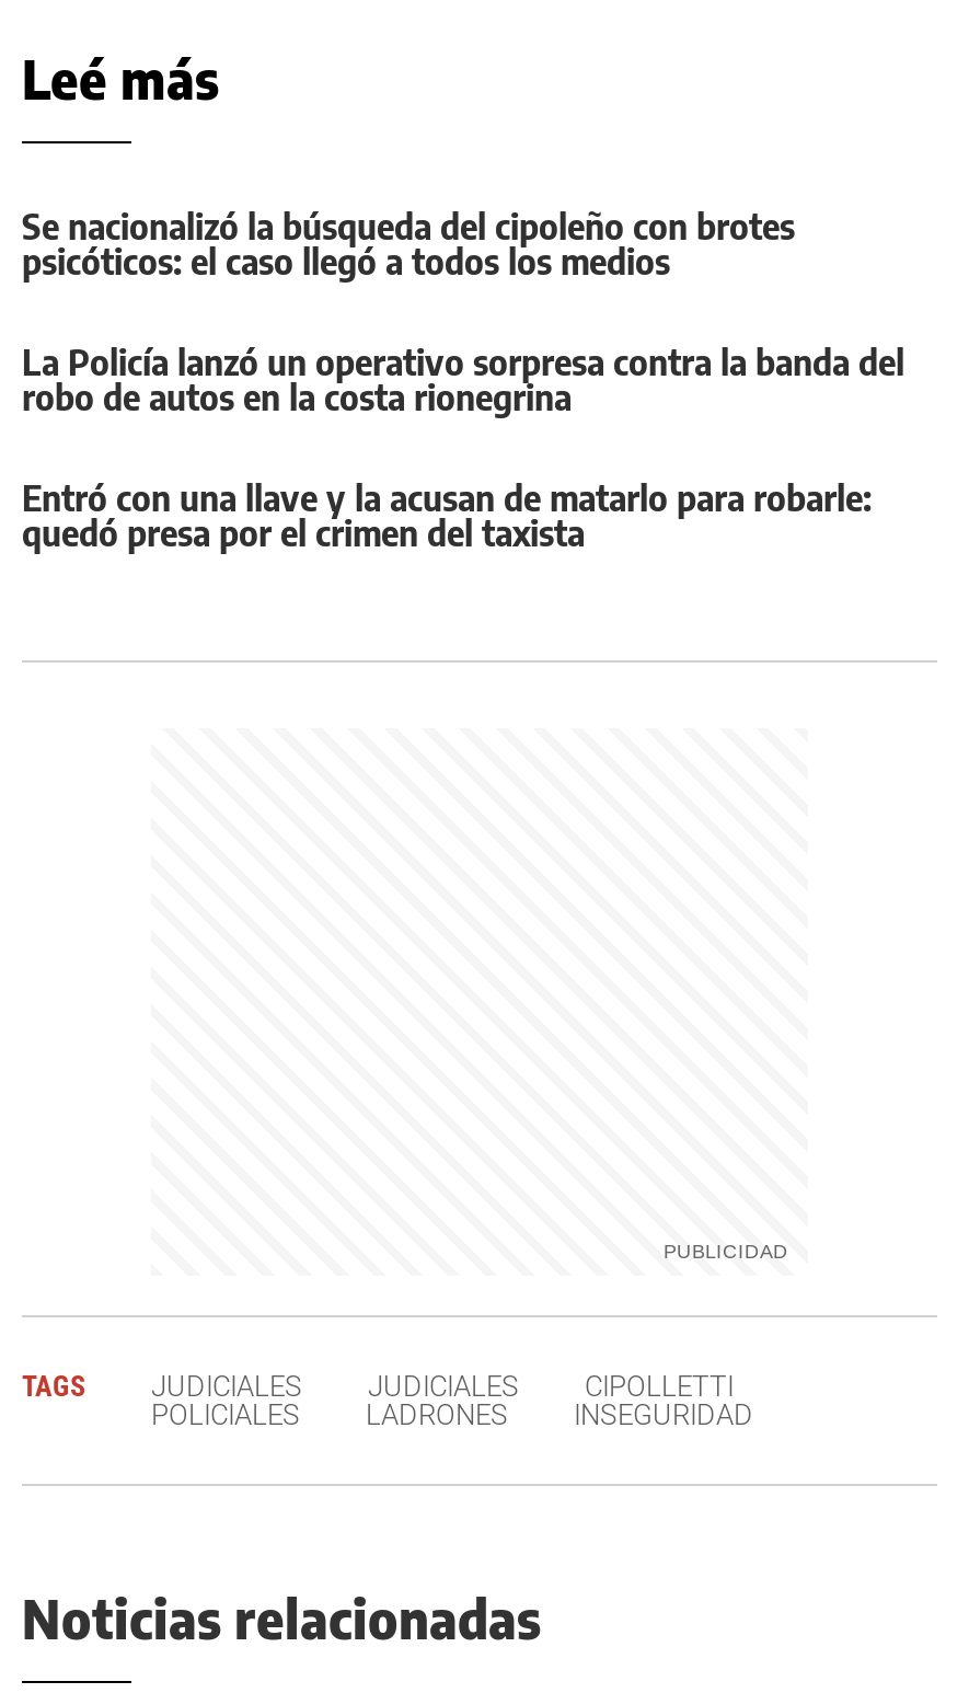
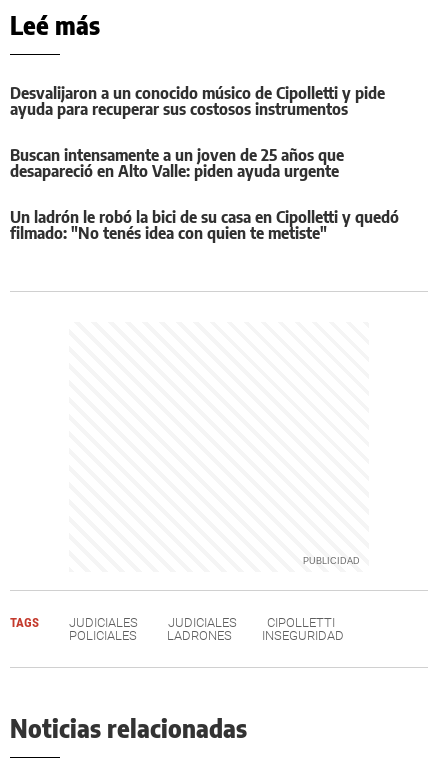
- Se nacionalizó la búsqueda del cipoleño con brotes
- psicóticos: el caso llegó a todos los medios
+ Desvalijaron a un conocido músico de Cipolletti y pide
+ ayuda para recuperar sus costosos instrumentos

- La Policía lanzó un operativo sorpresa contra la banda del
- robo de autos en la costa rionegrina
+ Buscan intensamente a un joven de 25 años que
+ desapareció en Alto Valle: piden ayuda urgente

- Entró con una llave y la acusan de matarlo para robarle:
- quedó presa por el crimen del taxista
+ Un ladrón le robó la bici de su casa en Cipolletti y quedó
+ filmado: "No tenés idea con quien te metiste"
